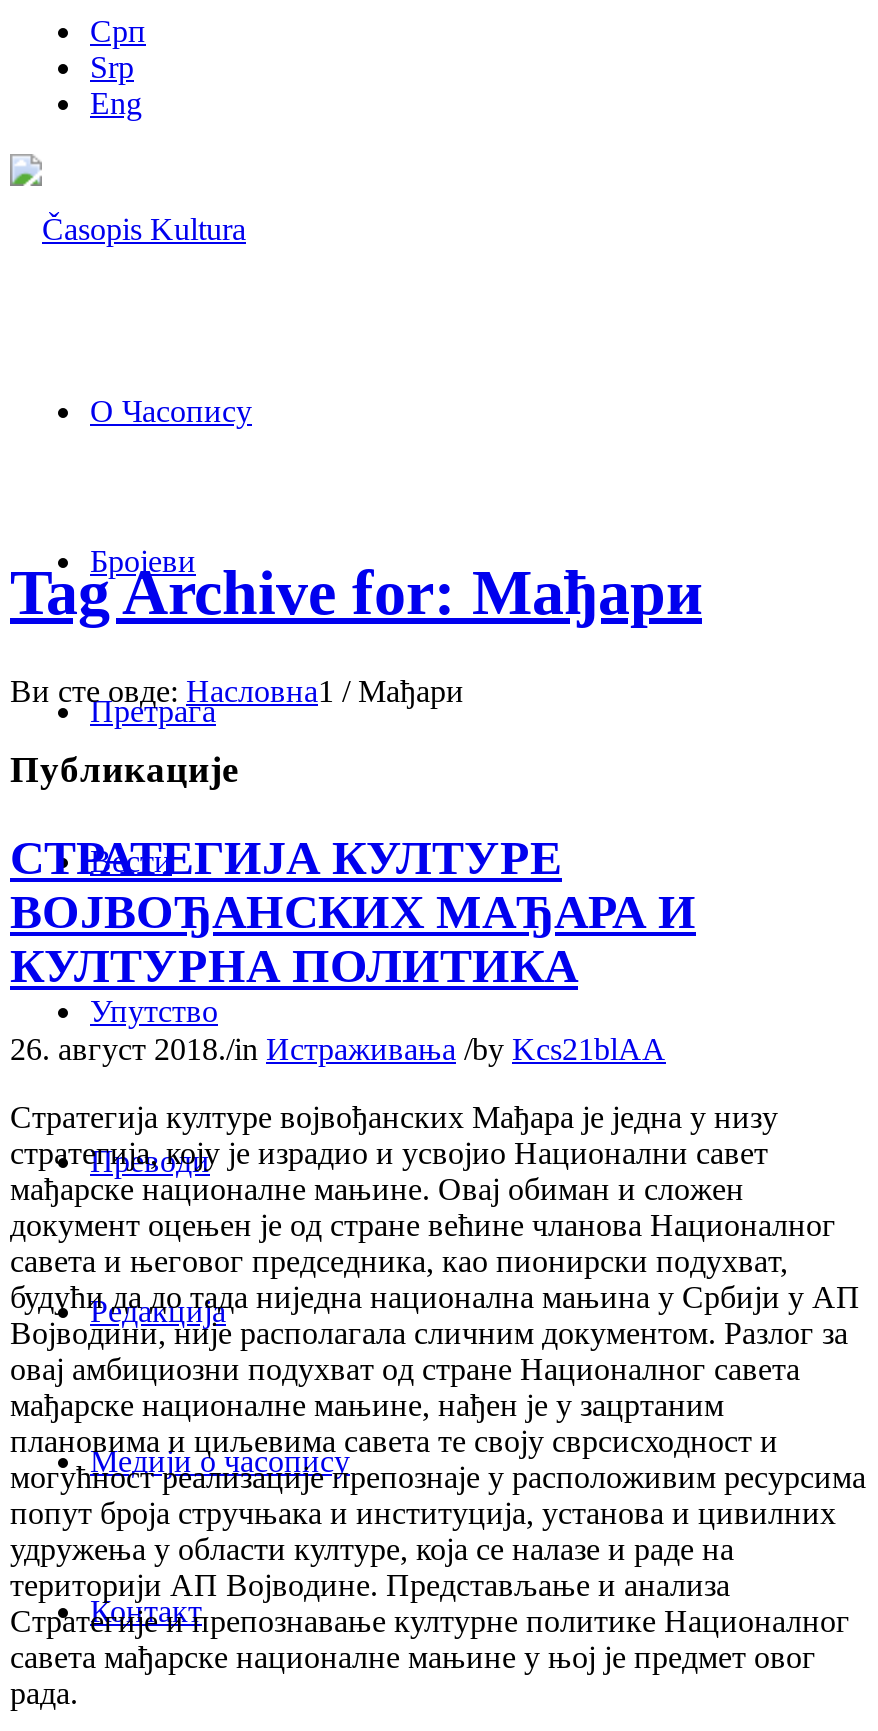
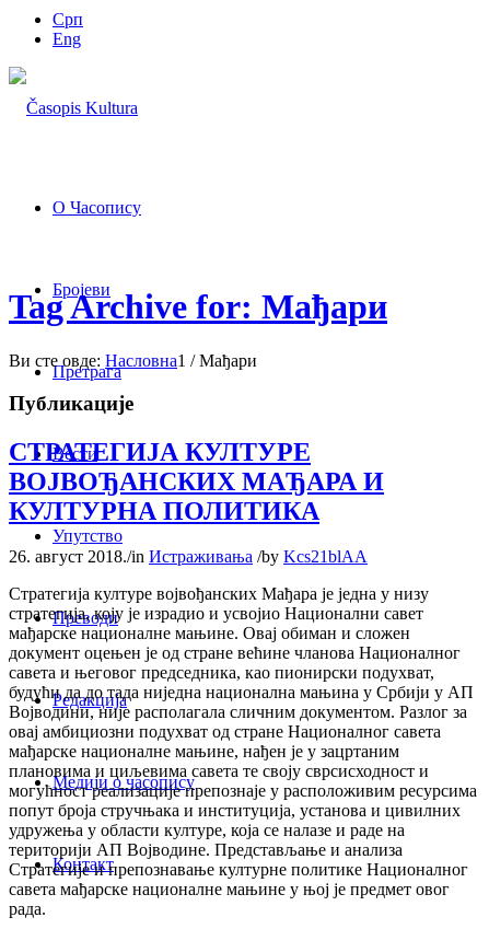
- Srp
